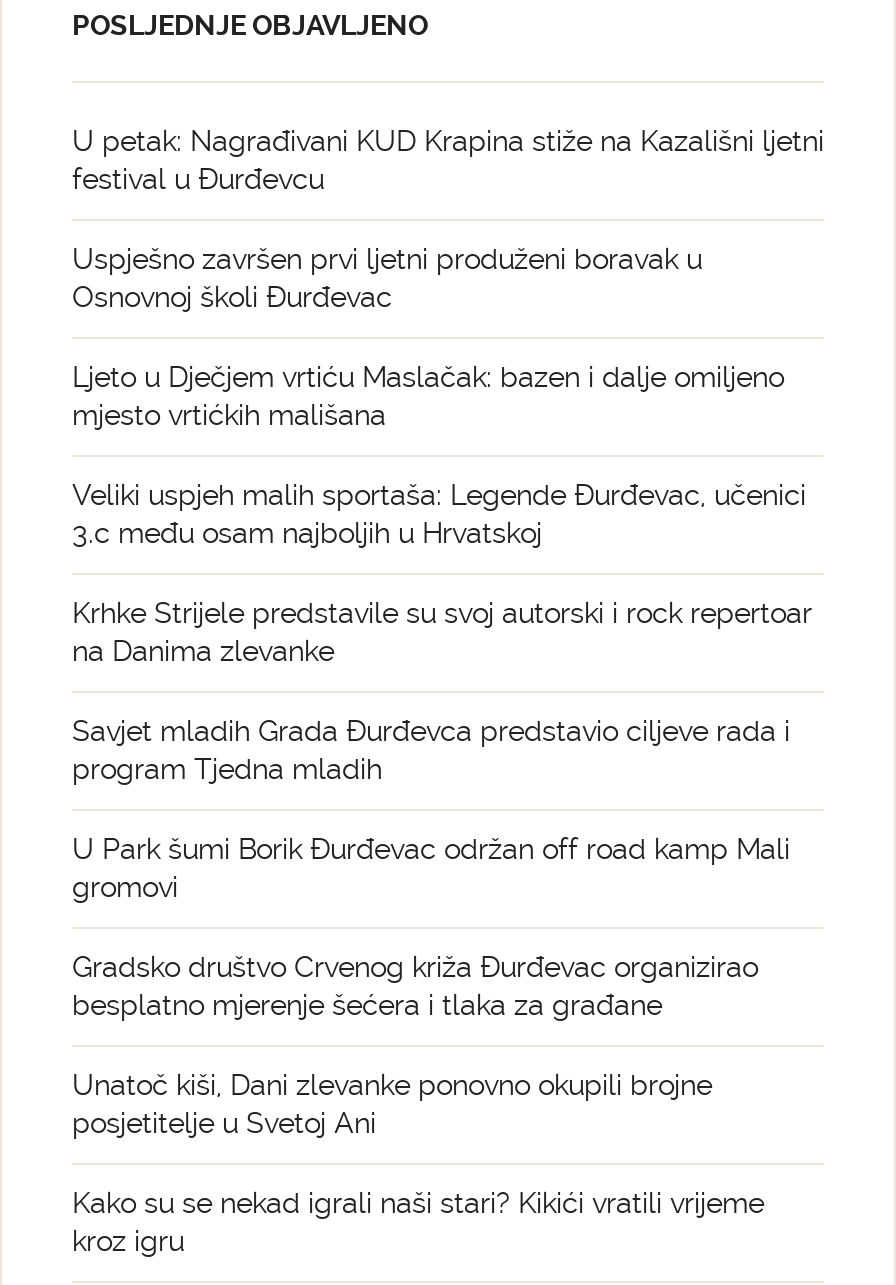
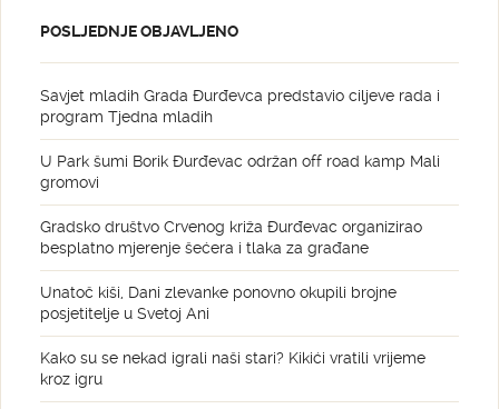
- U petak: Nagrađivani KUD Krapina stiže na Kazališni ljetni
- festival u Đurđevcu
- Uspješno završen prvi ljetni produženi boravak u
- Osnovnoj školi Đurđevac
- Ljeto u Dječjem vrtiću Maslačak: bazen i dalje omiljeno
- mjesto vrtićkih mališana
- Veliki uspjeh malih sportaša: Legende Đurđevac, učenici
- 3.c među osam najboljih u Hrvatskoj
- Krhke Strijele predstavile su svoj autorski i rock repertoar
- na Danima zlevanke
